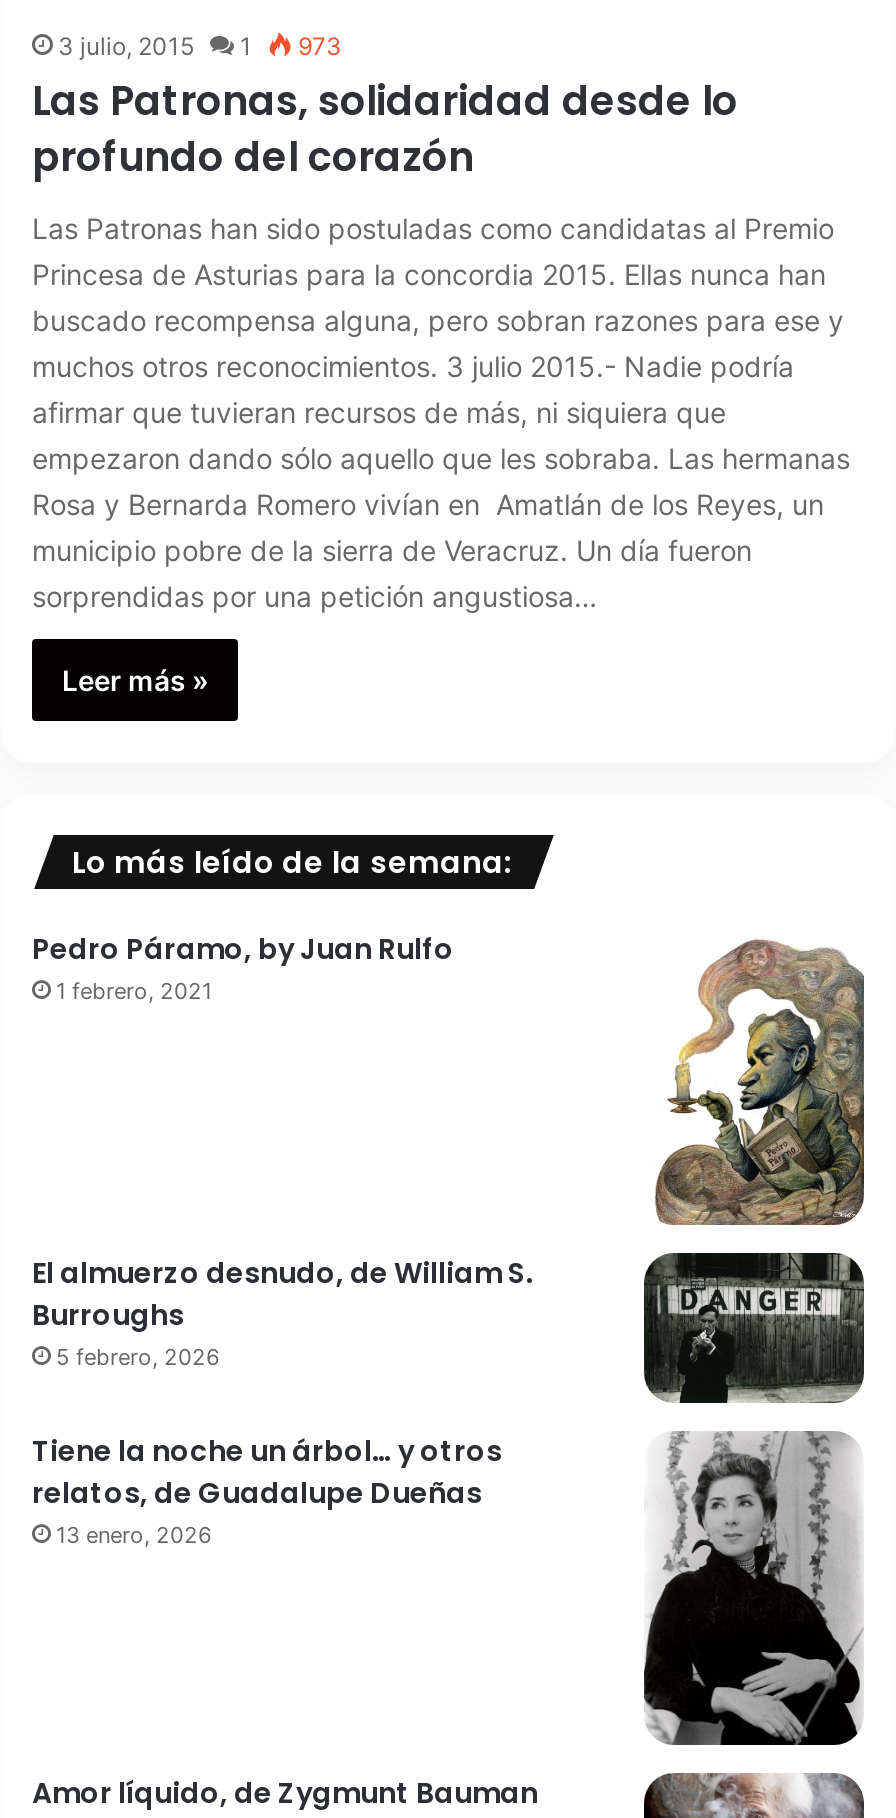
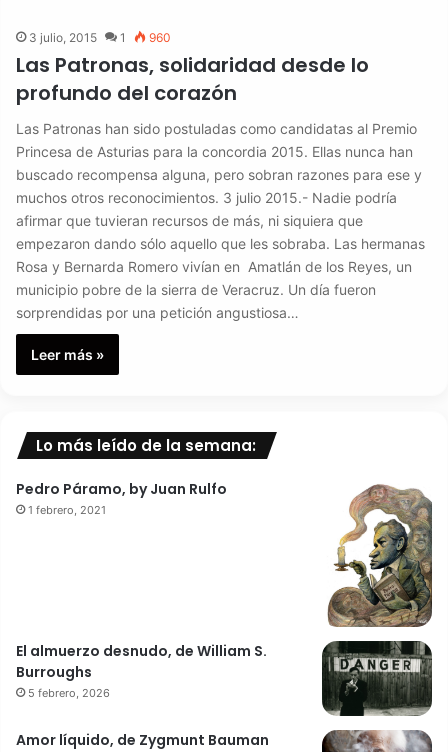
- 3 julio, 2015 1 973
+ 3 julio, 2015 1 960

- Tiene la noche un árbol… y otros
- relatos, de Guadalupe Dueñas
- 13 enero, 2026

- [image]
